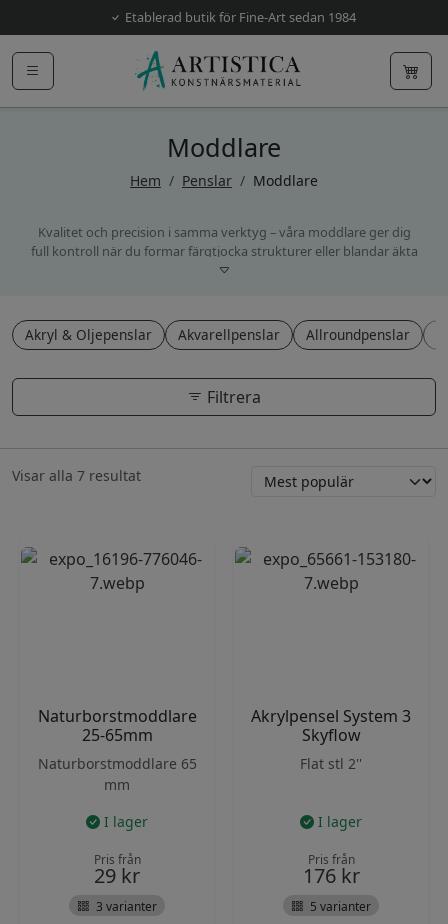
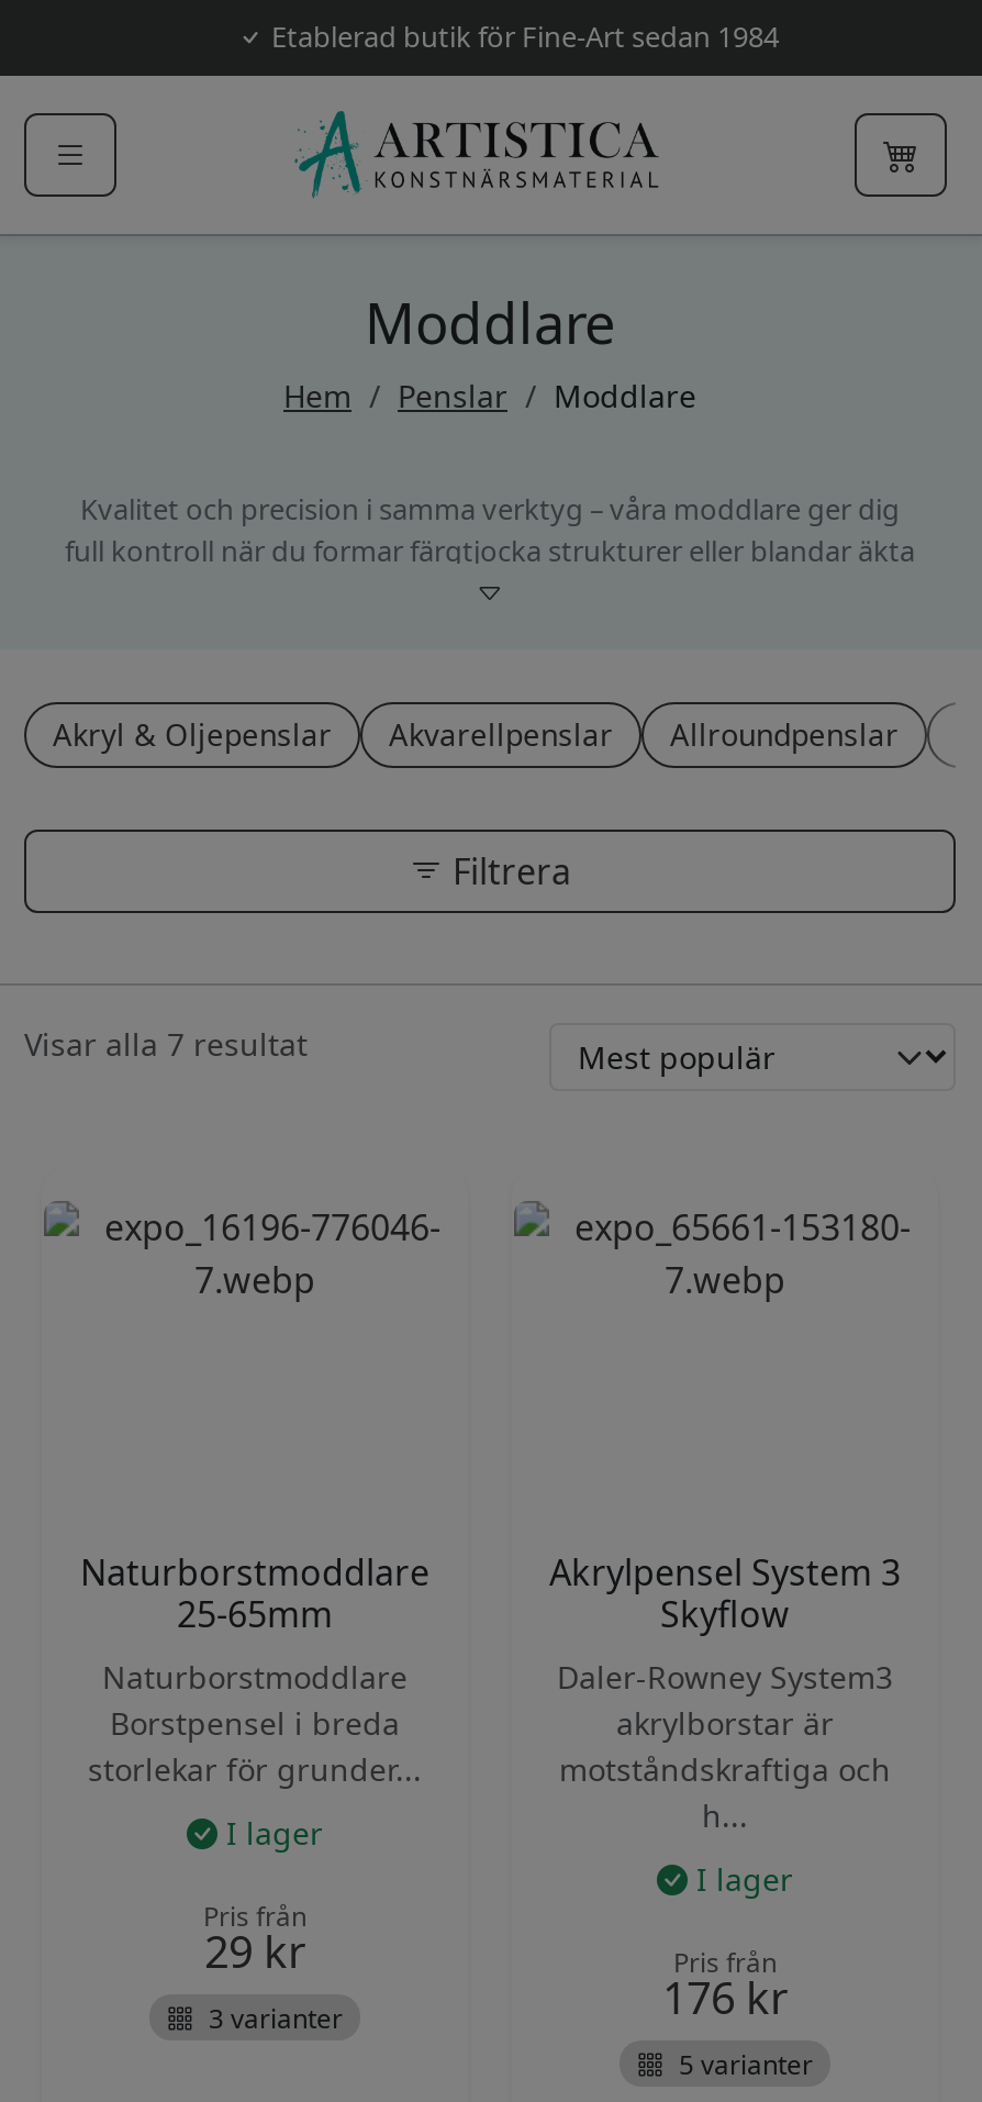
- Naturborstmoddlare 65
- mm
+ Naturborstmoddlare
+ Borstpensel i breda
+ storlekar för grunder...

- Flat stl 2''
+ Daler-Rowney System3
+ akrylborstar är
+ motståndskraftiga och
+ h...
